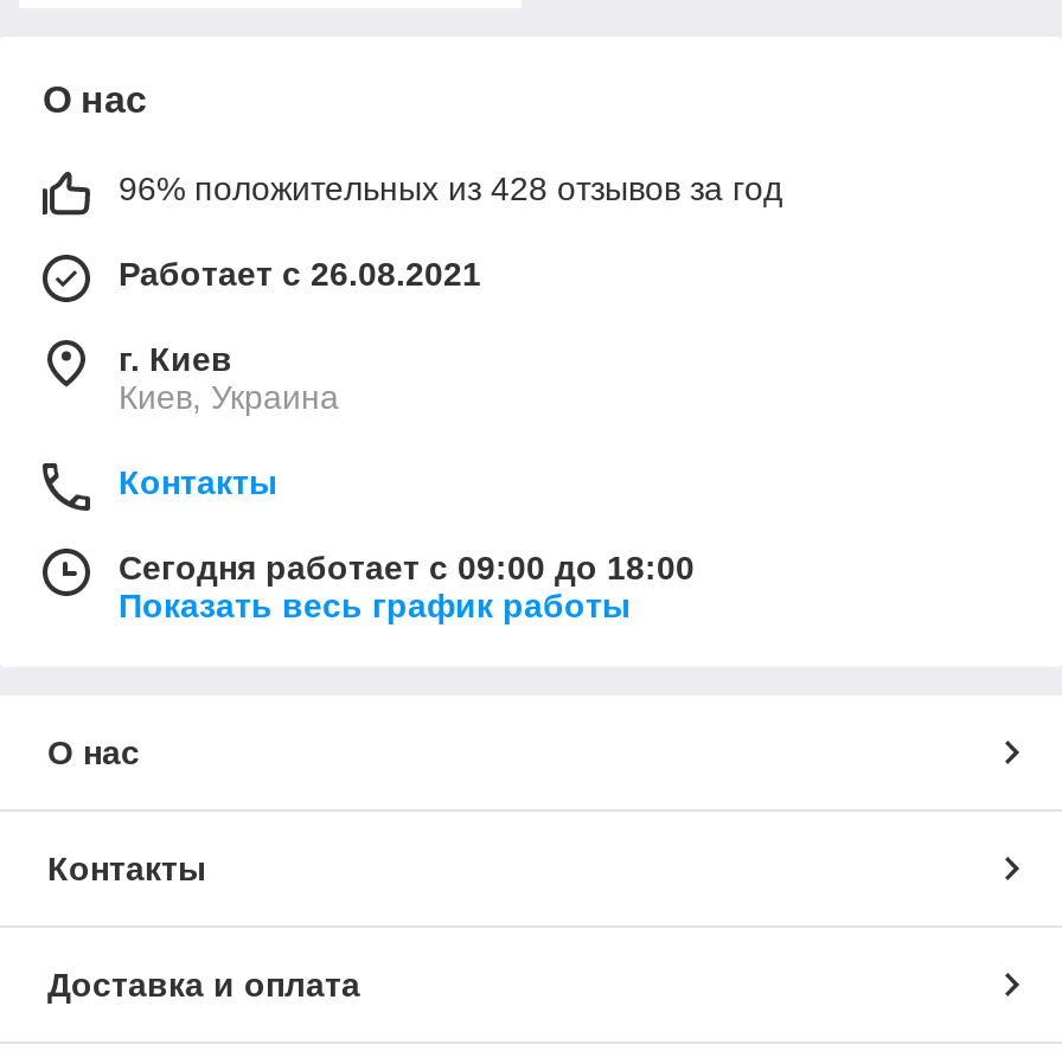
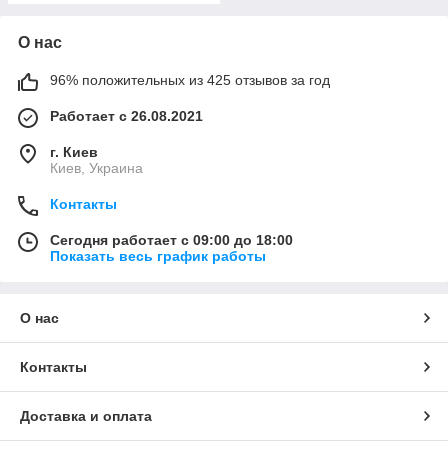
- 96% положительных из 428 отзывов за год
+ 96% положительных из 425 отзывов за год
